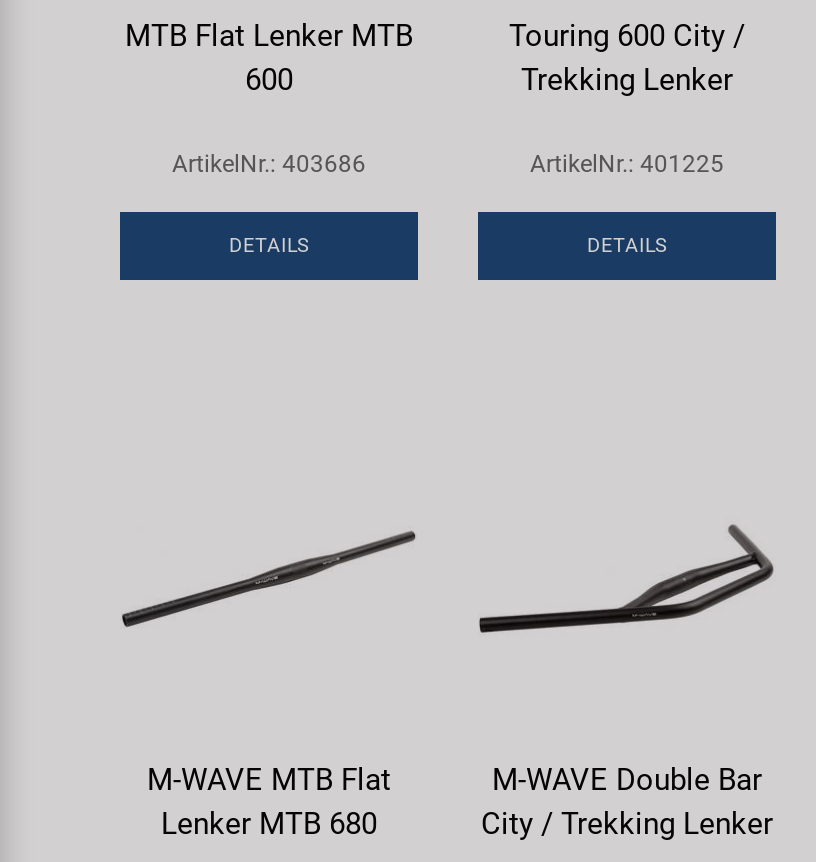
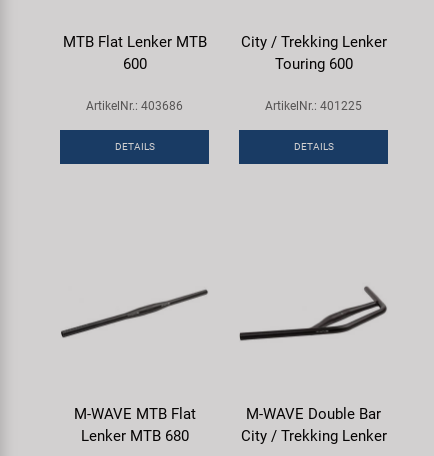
- Touring 600 City /
- Trekking Lenker
+ City / Trekking Lenker
+ Touring 600
